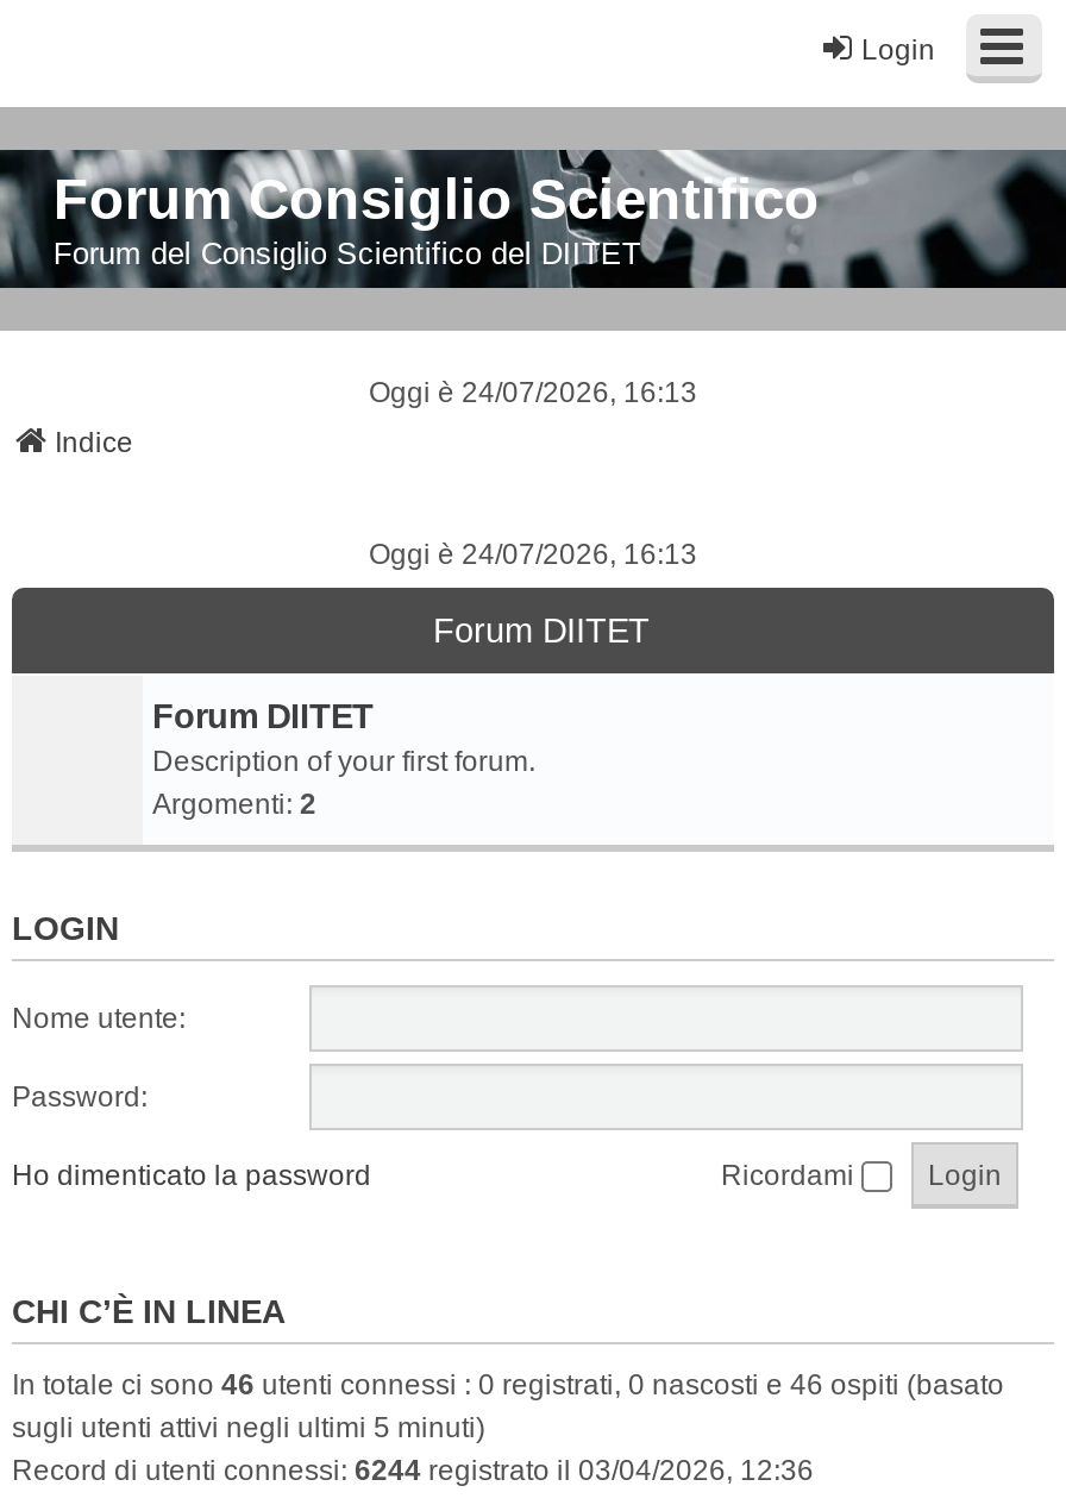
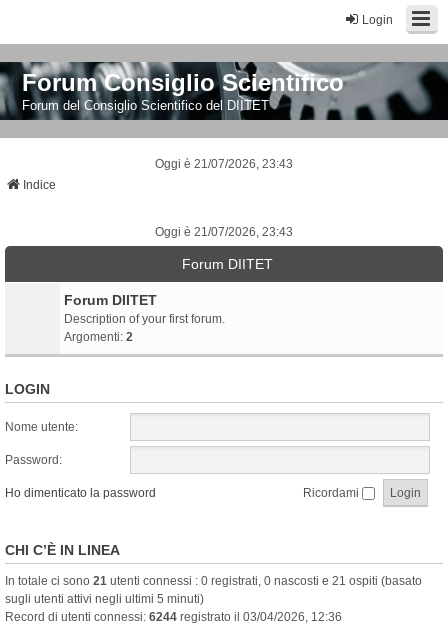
- Oggi è 24/07/2026, 16:13
+ Oggi è 21/07/2026, 23:43

- Oggi è 24/07/2026, 16:13
+ Oggi è 21/07/2026, 23:43

- In totale ci sono 46 utenti connessi : 0 registrati, 0 nascosti e 46 ospiti (basato
+ In totale ci sono 21 utenti connessi : 0 registrati, 0 nascosti e 21 ospiti (basato
